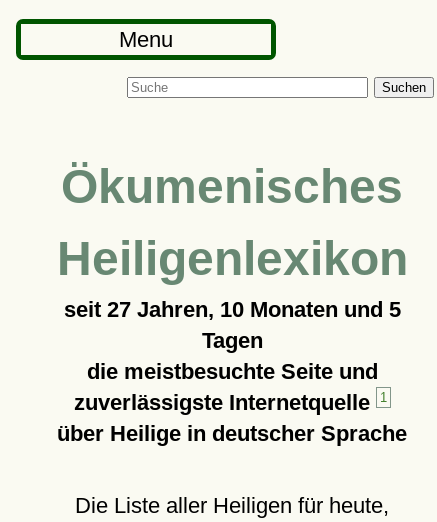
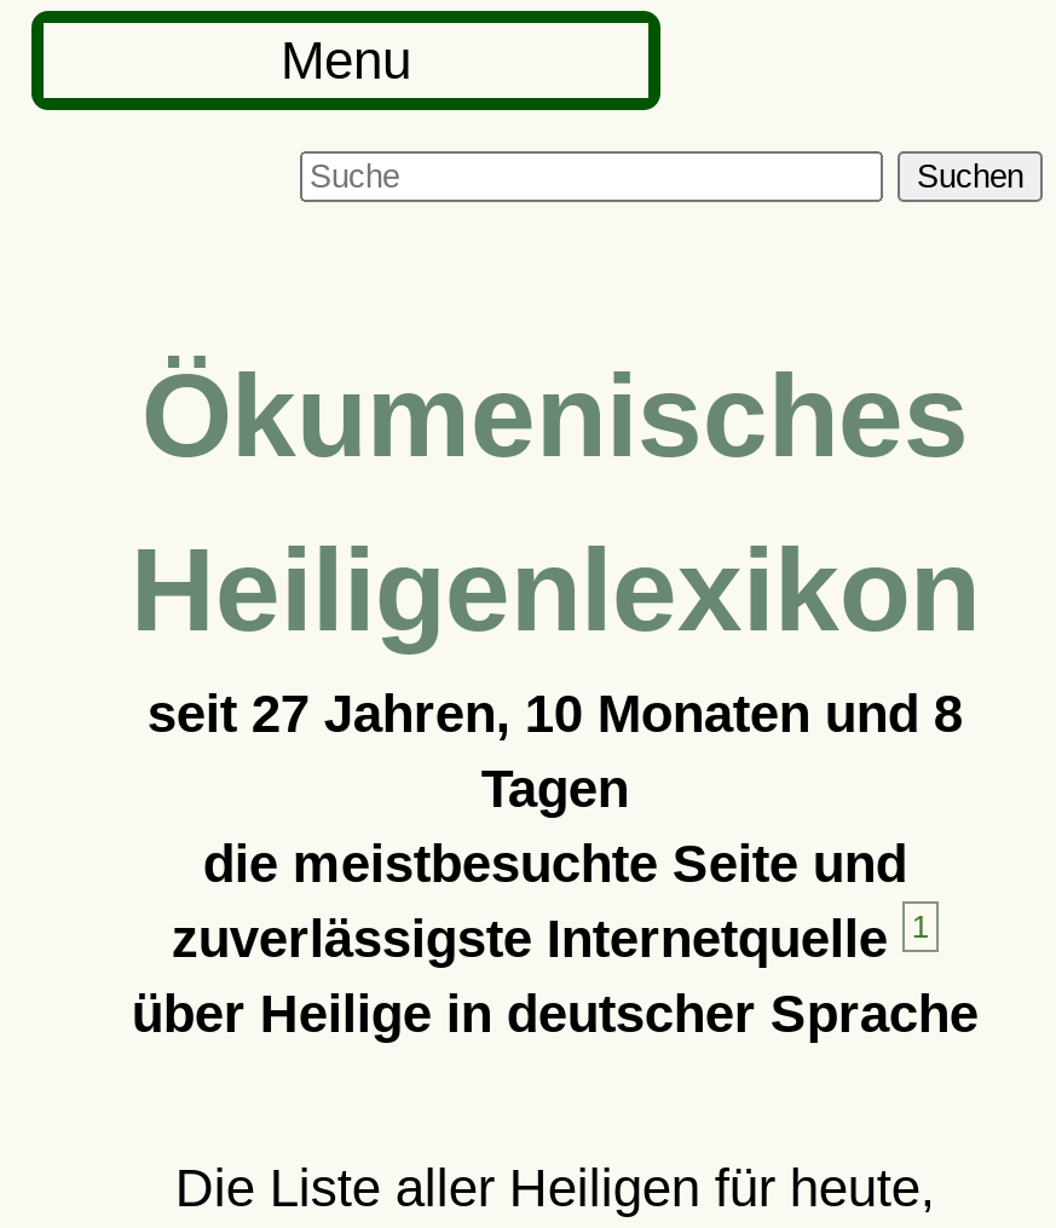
- seit 27 Jahren, 10 Monaten und 5
+ seit 27 Jahren, 10 Monaten und 8
